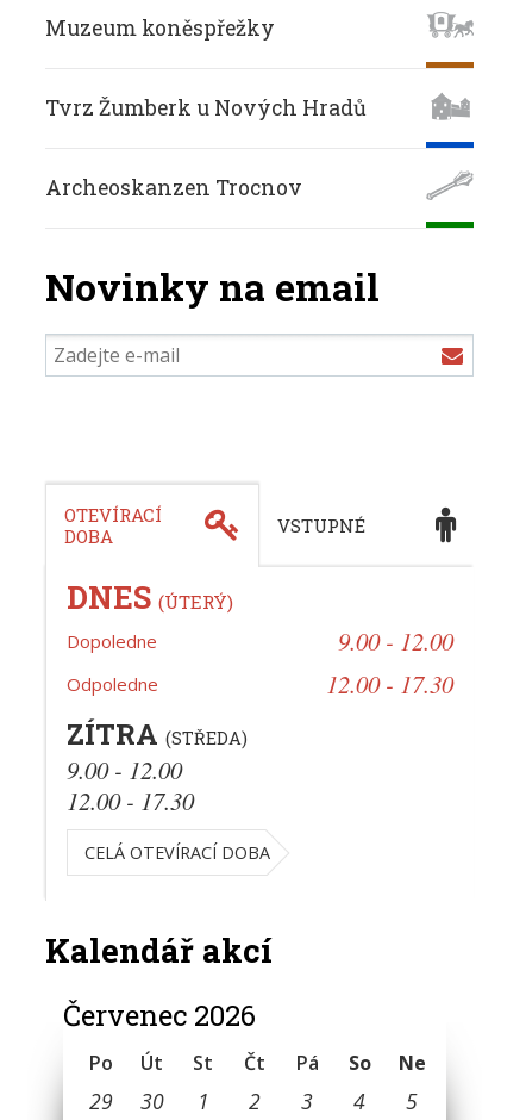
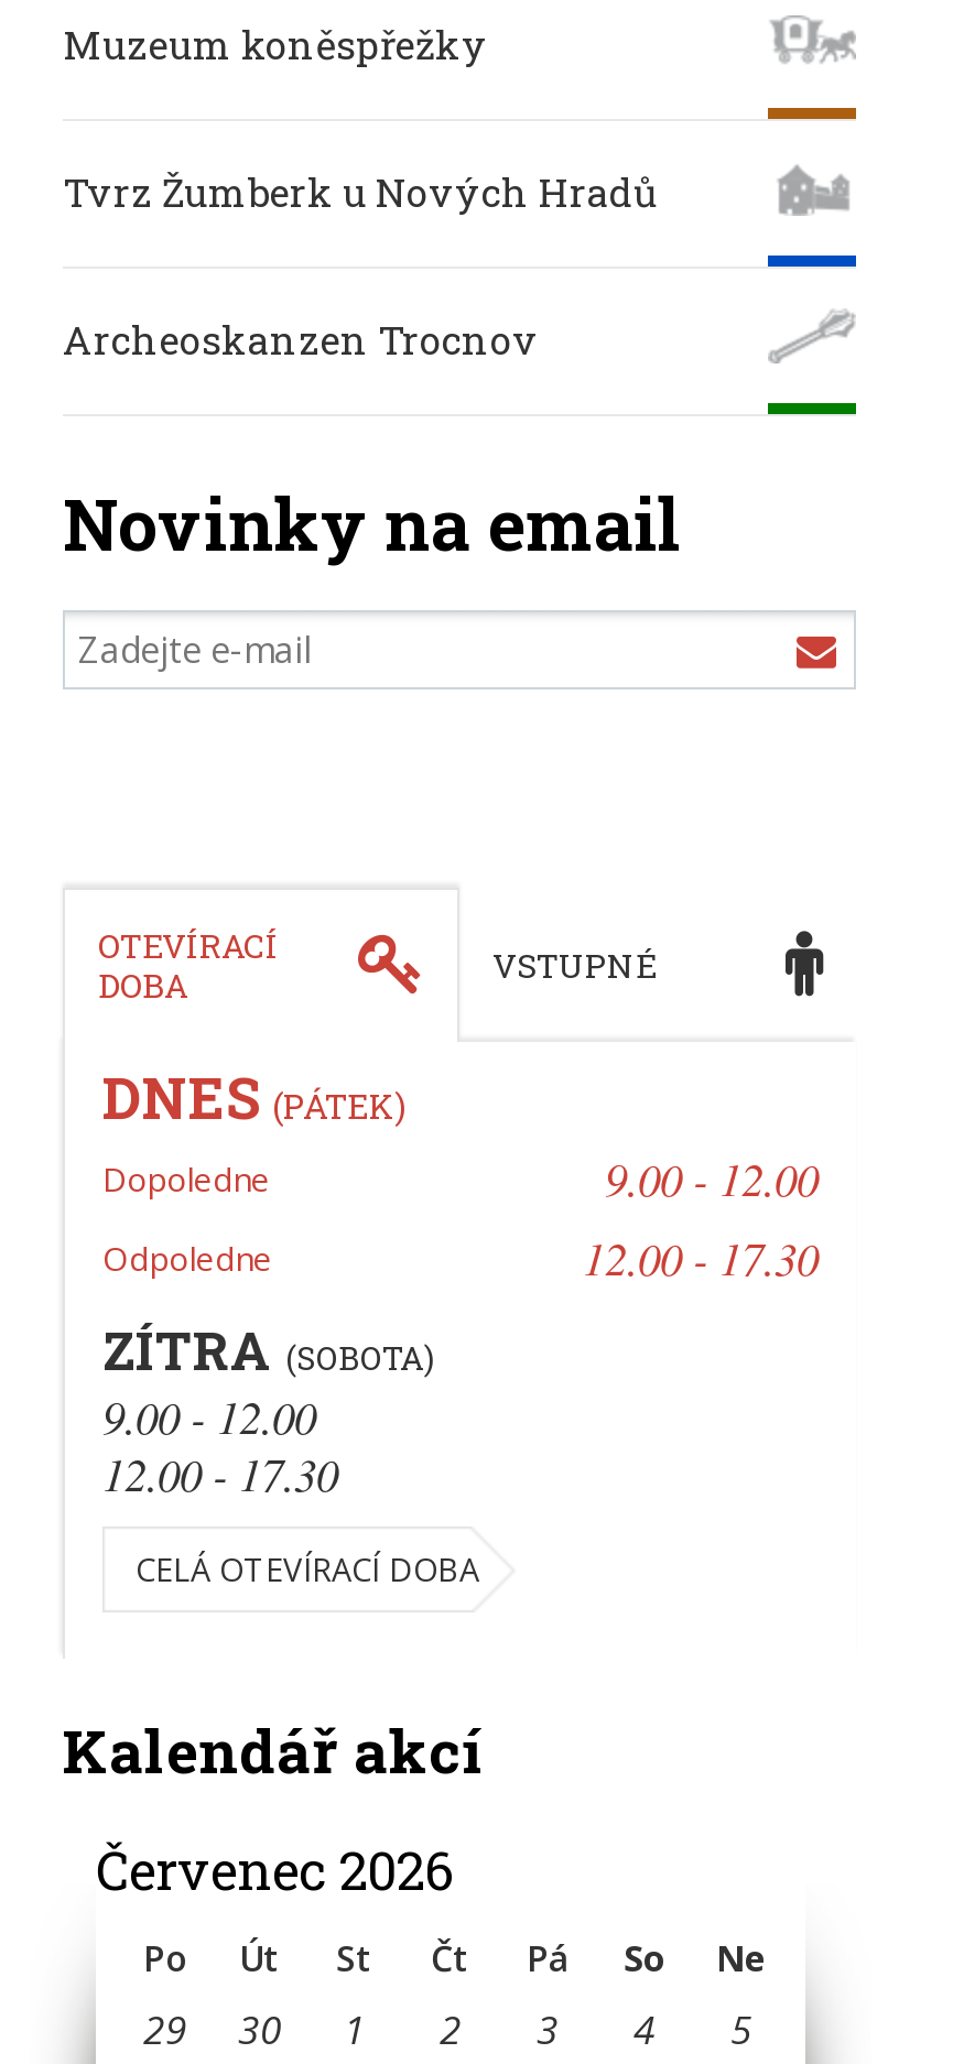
- DNES (ÚTERÝ)
+ DNES (PÁTEK)

- ZÍTRA (STŘEDA)
+ ZÍTRA (SOBOTA)
